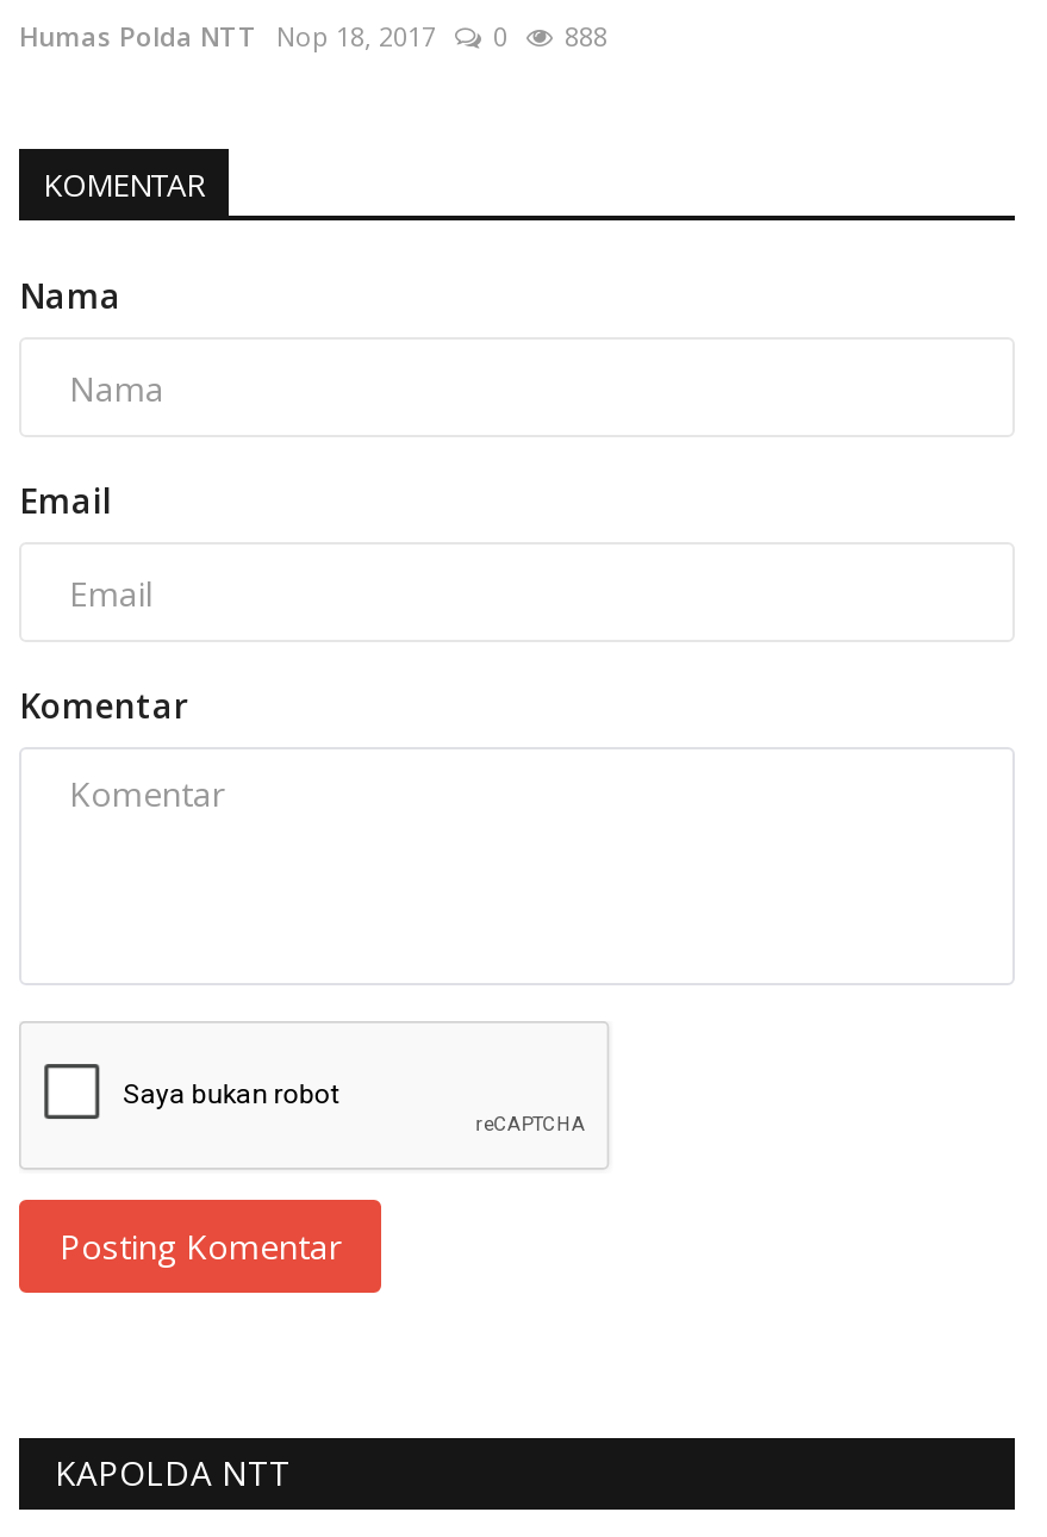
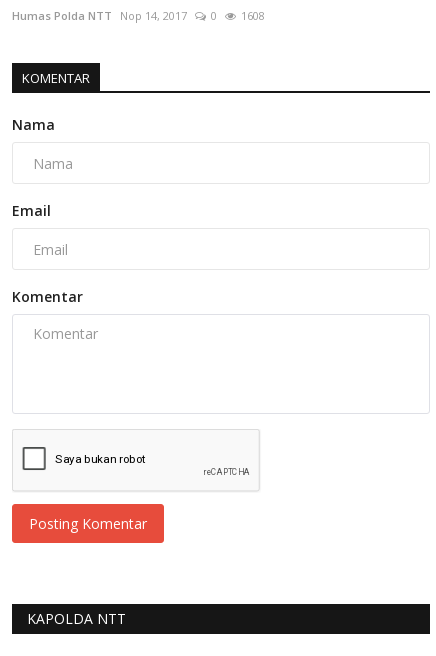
- Humas Polda NTT Nop 18, 2017
+ Humas Polda NTT Nop 14, 2017

- 888
+ 1608
